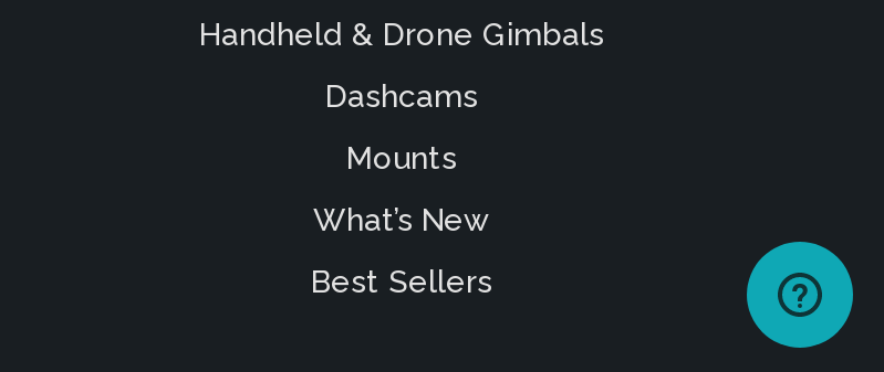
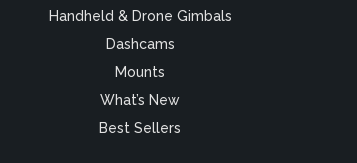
- [image]
